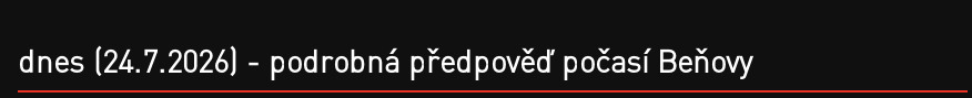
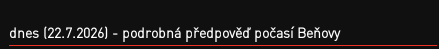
- dnes (24.7.2026) podrobná předpověď počasí Beňovy
+ dnes (22.7.2026) podrobná předpověď počasí Beňovy
